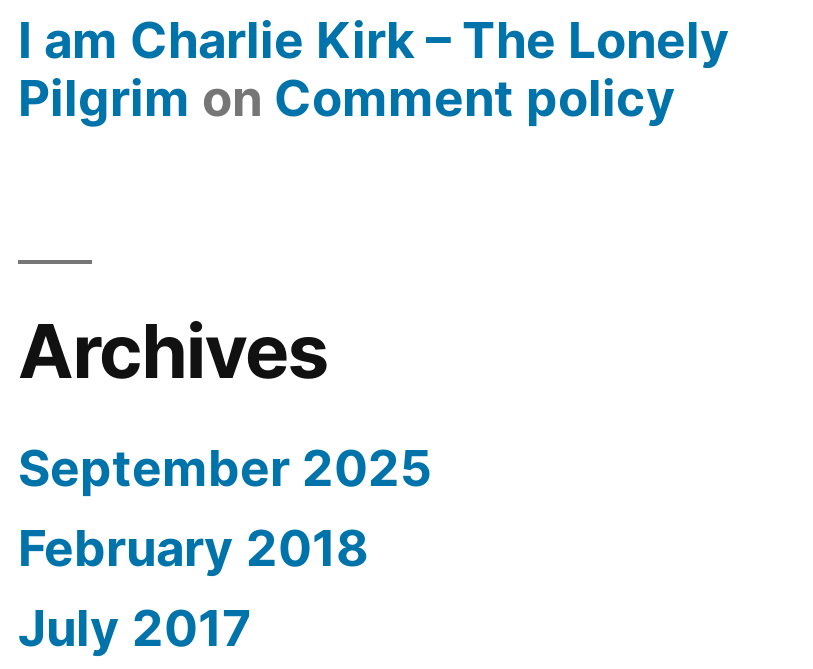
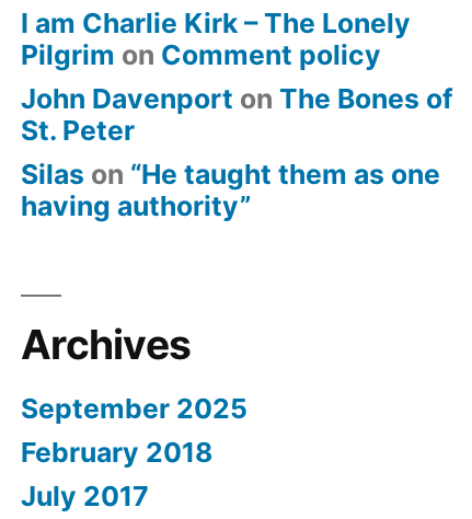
+ John Davenport on The Bones of
+ St. Peter
+ Silas on “He taught them as one
+ having authority”
